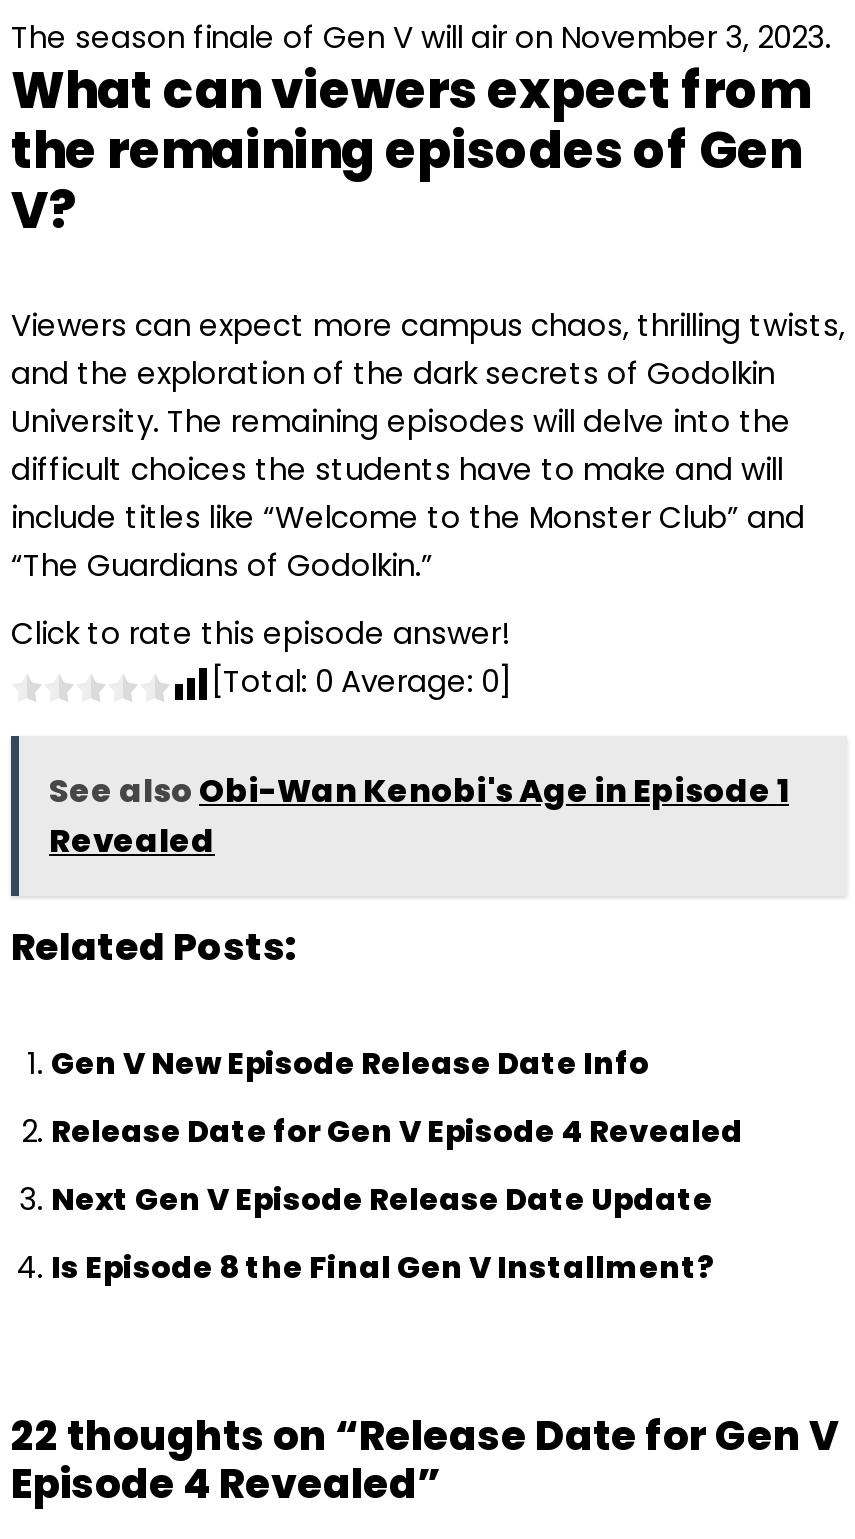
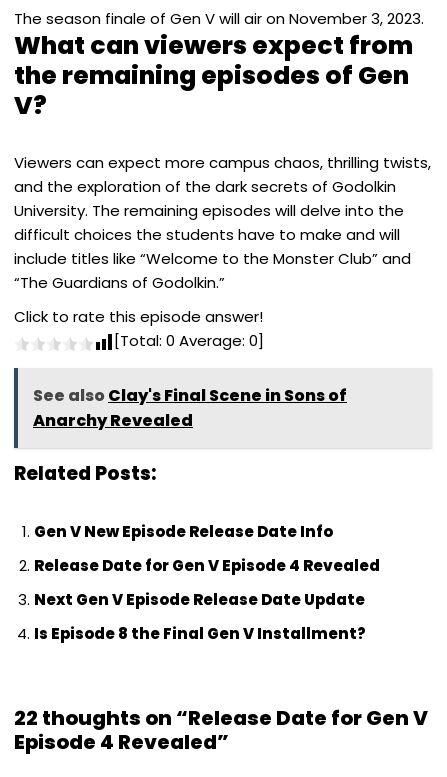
- See also Obi-Wan Kenobi's Age in Episode 1
- Revealed
+ See also Clay's Final Scene in Sons of
+ Anarchy Revealed
